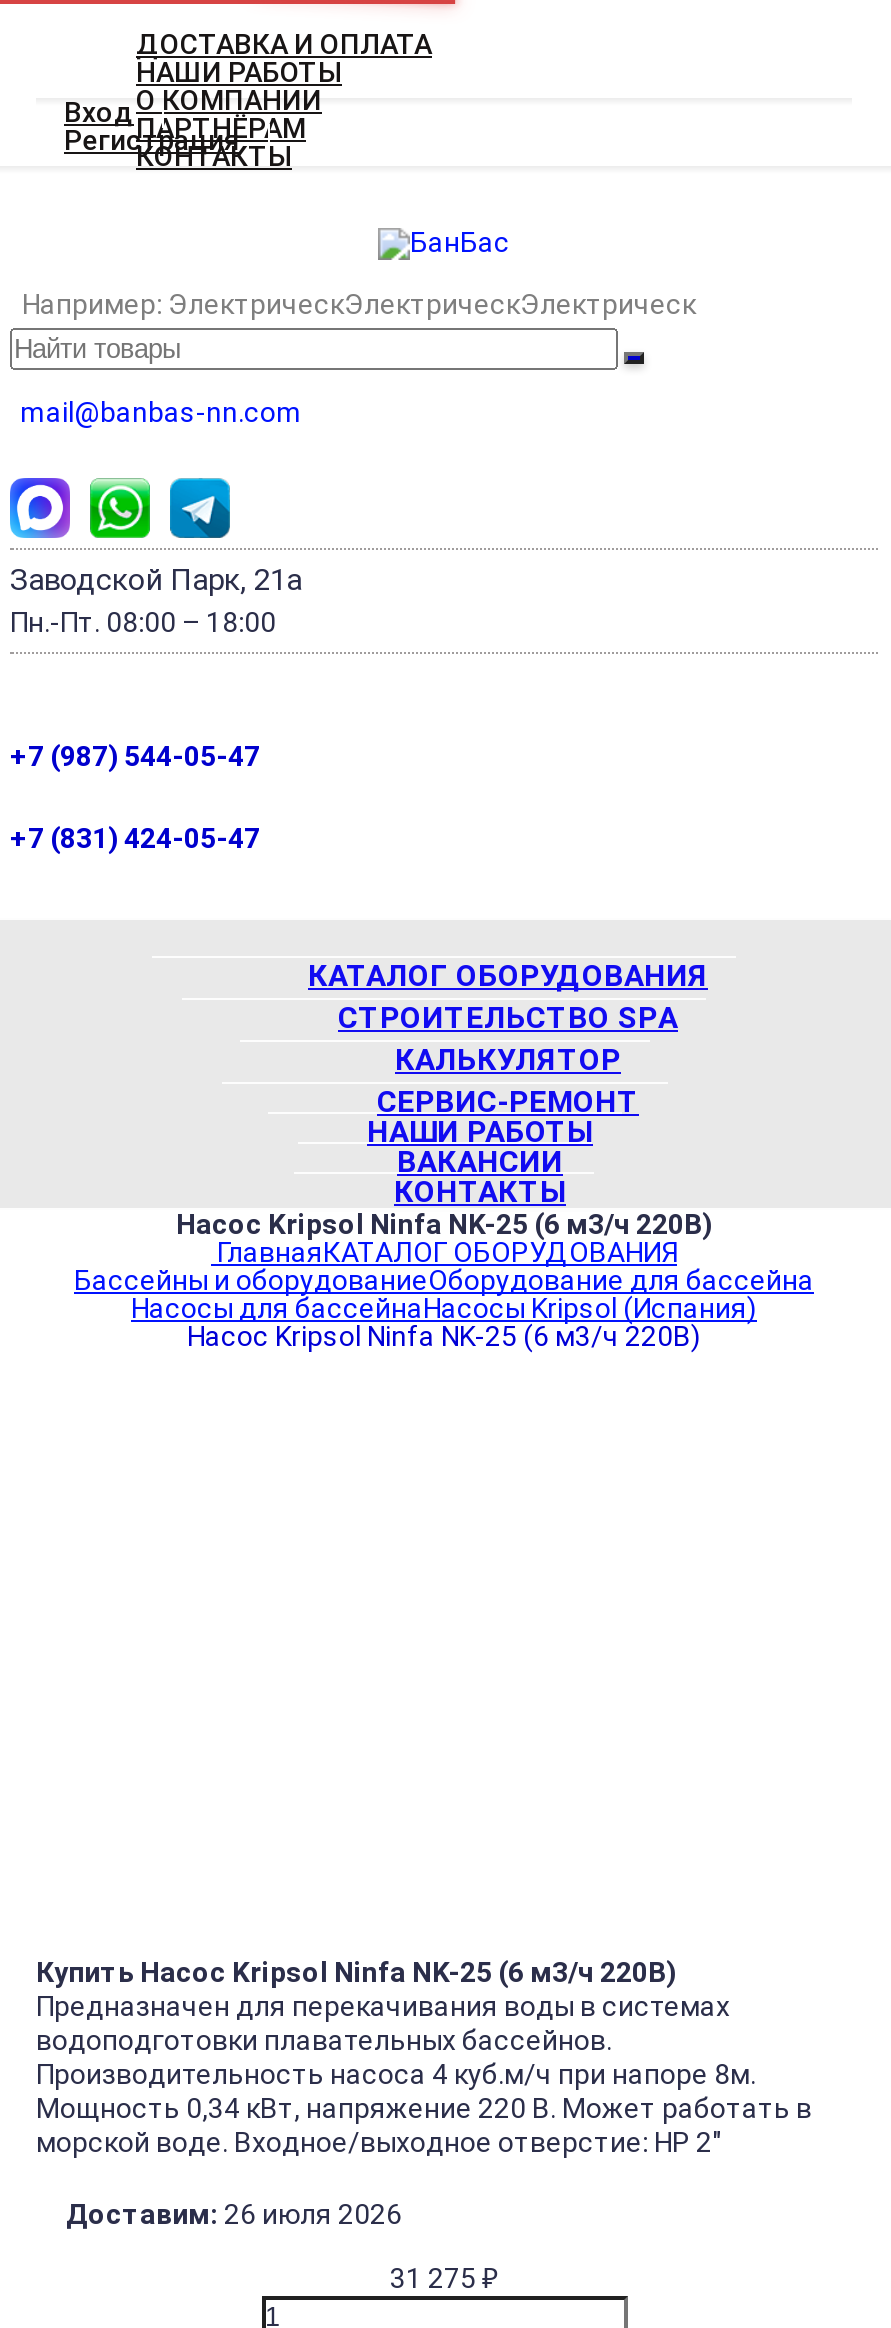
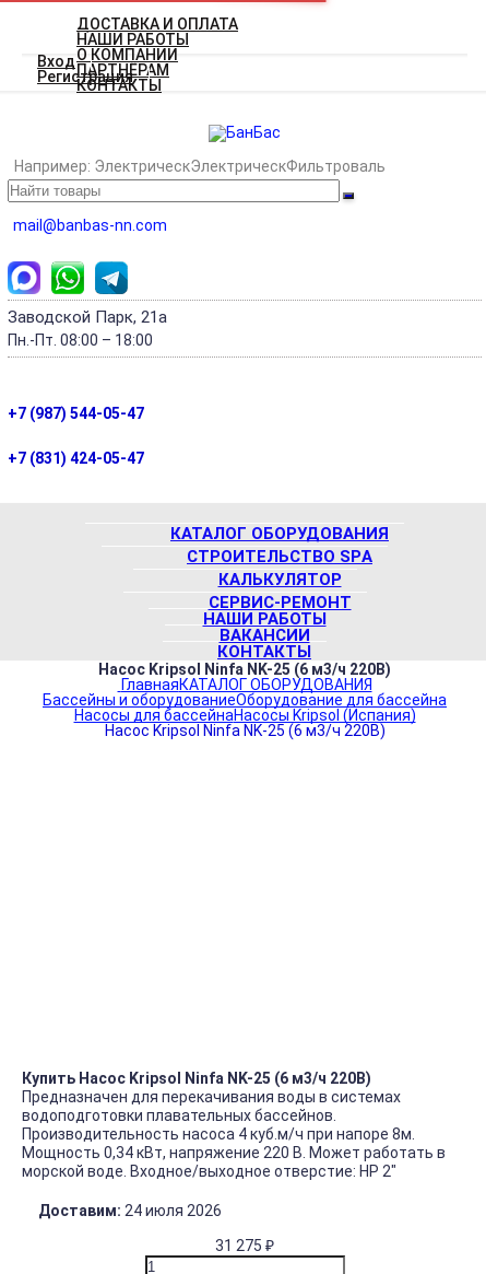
- Например: ЭлектрическЭлектрическЭлектрическ
+ Например: ЭлектрическЭлектрическФильтроваль

- Доставим: 26 июля 2026
+ Доставим: 24 июля 2026
